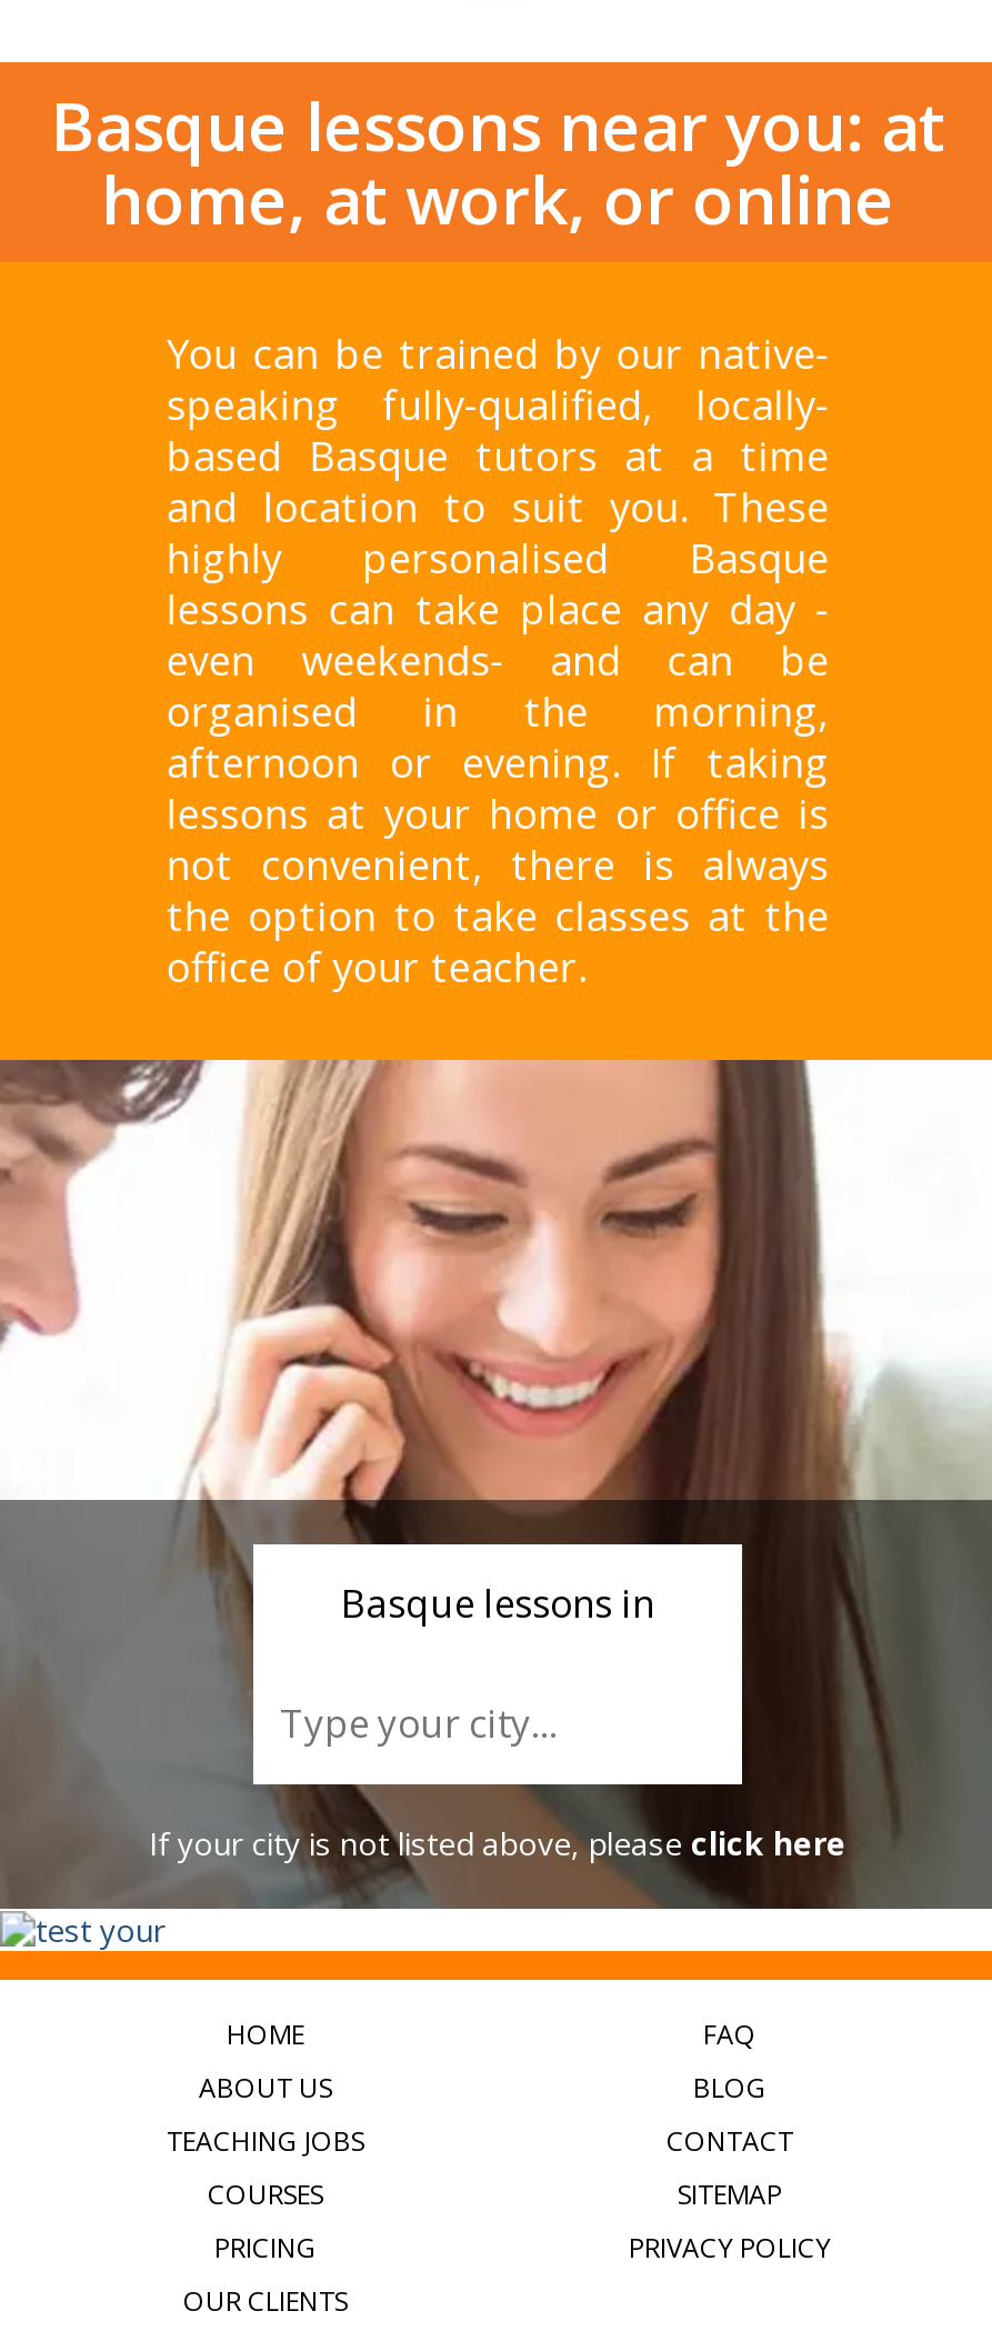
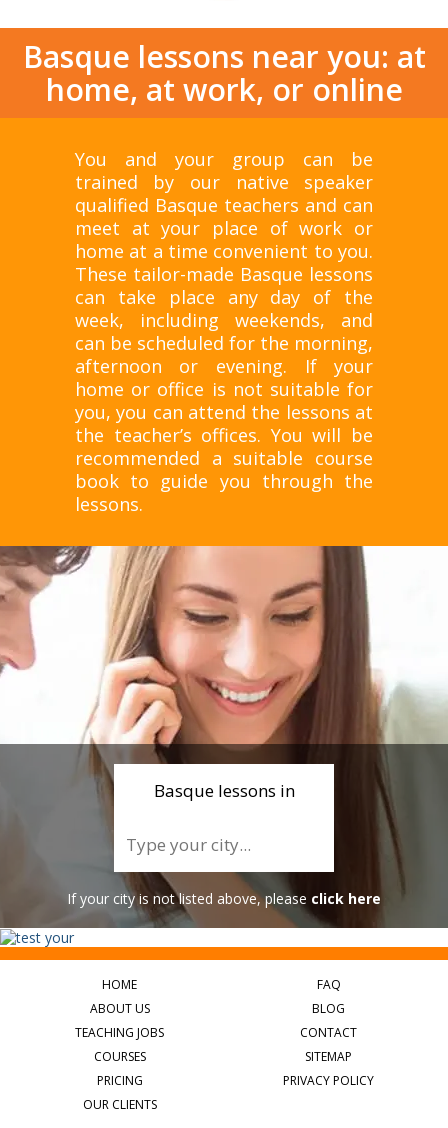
- You can be trained by our native-
- speaking fully-qualified, locally-
- based Basque tutors at a time
- and location to suit you. These
- highly personalised Basque
- lessons can take place any day -
- even weekends- and can be
- organised in the morning,
- afternoon or evening. If taking
- lessons at your home or office is
- not convenient, there is always
- the option to take classes at the
- office of your teacher.
+ You and your group can be
+ trained by our native speaker
+ qualified Basque teachers and can
+ meet at your place of work or
+ home at a time convenient to you.
+ These tailor-made Basque lessons
+ can take place any day of the
+ week, including weekends, and
+ can be scheduled for the morning,
+ afternoon or evening. If your
+ home or office is not suitable for
+ you, you can attend the lessons at
+ the teacher’s offices. You will be
+ recommended a suitable course
+ book to guide you through the
+ lessons.
